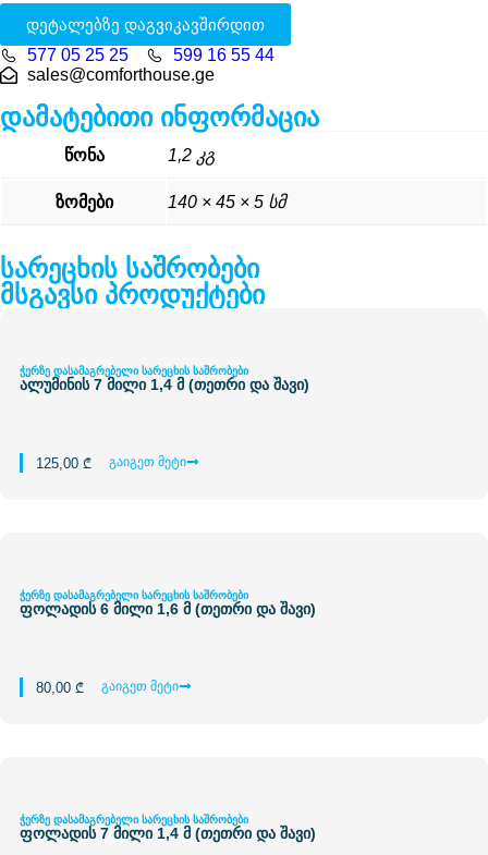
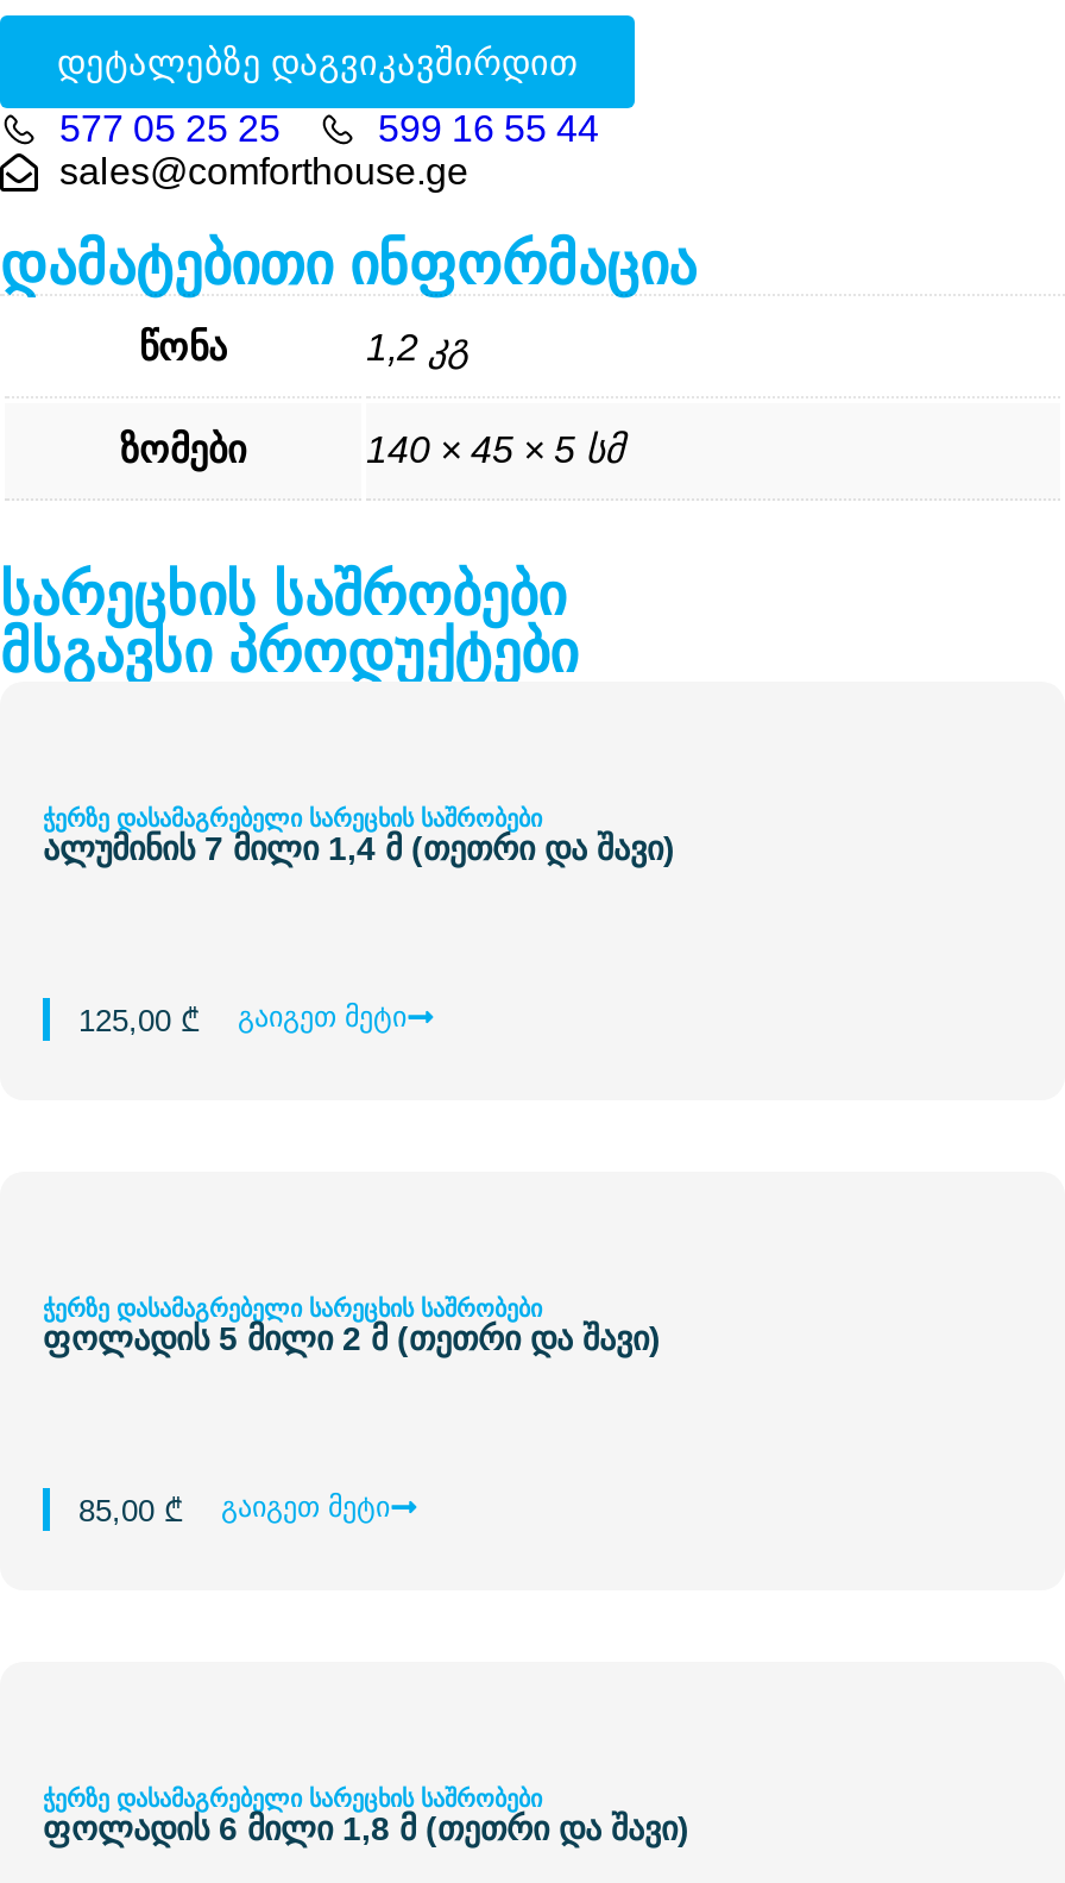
- ფოლადის 6 მილი 1,6 მ (თეთრი და შავი)
+ ფოლადის 5 მილი 2 მ (თეთრი და შავი)

- 80,00 ₾ გაიგეთ მეტი
+ 85,00 ₾ გაიგეთ მეტი

- ფოლადის 7 მილი 1,4 მ (თეთრი და შავი)
+ ფოლადის 6 მილი 1,8 მ (თეთრი და შავი)
